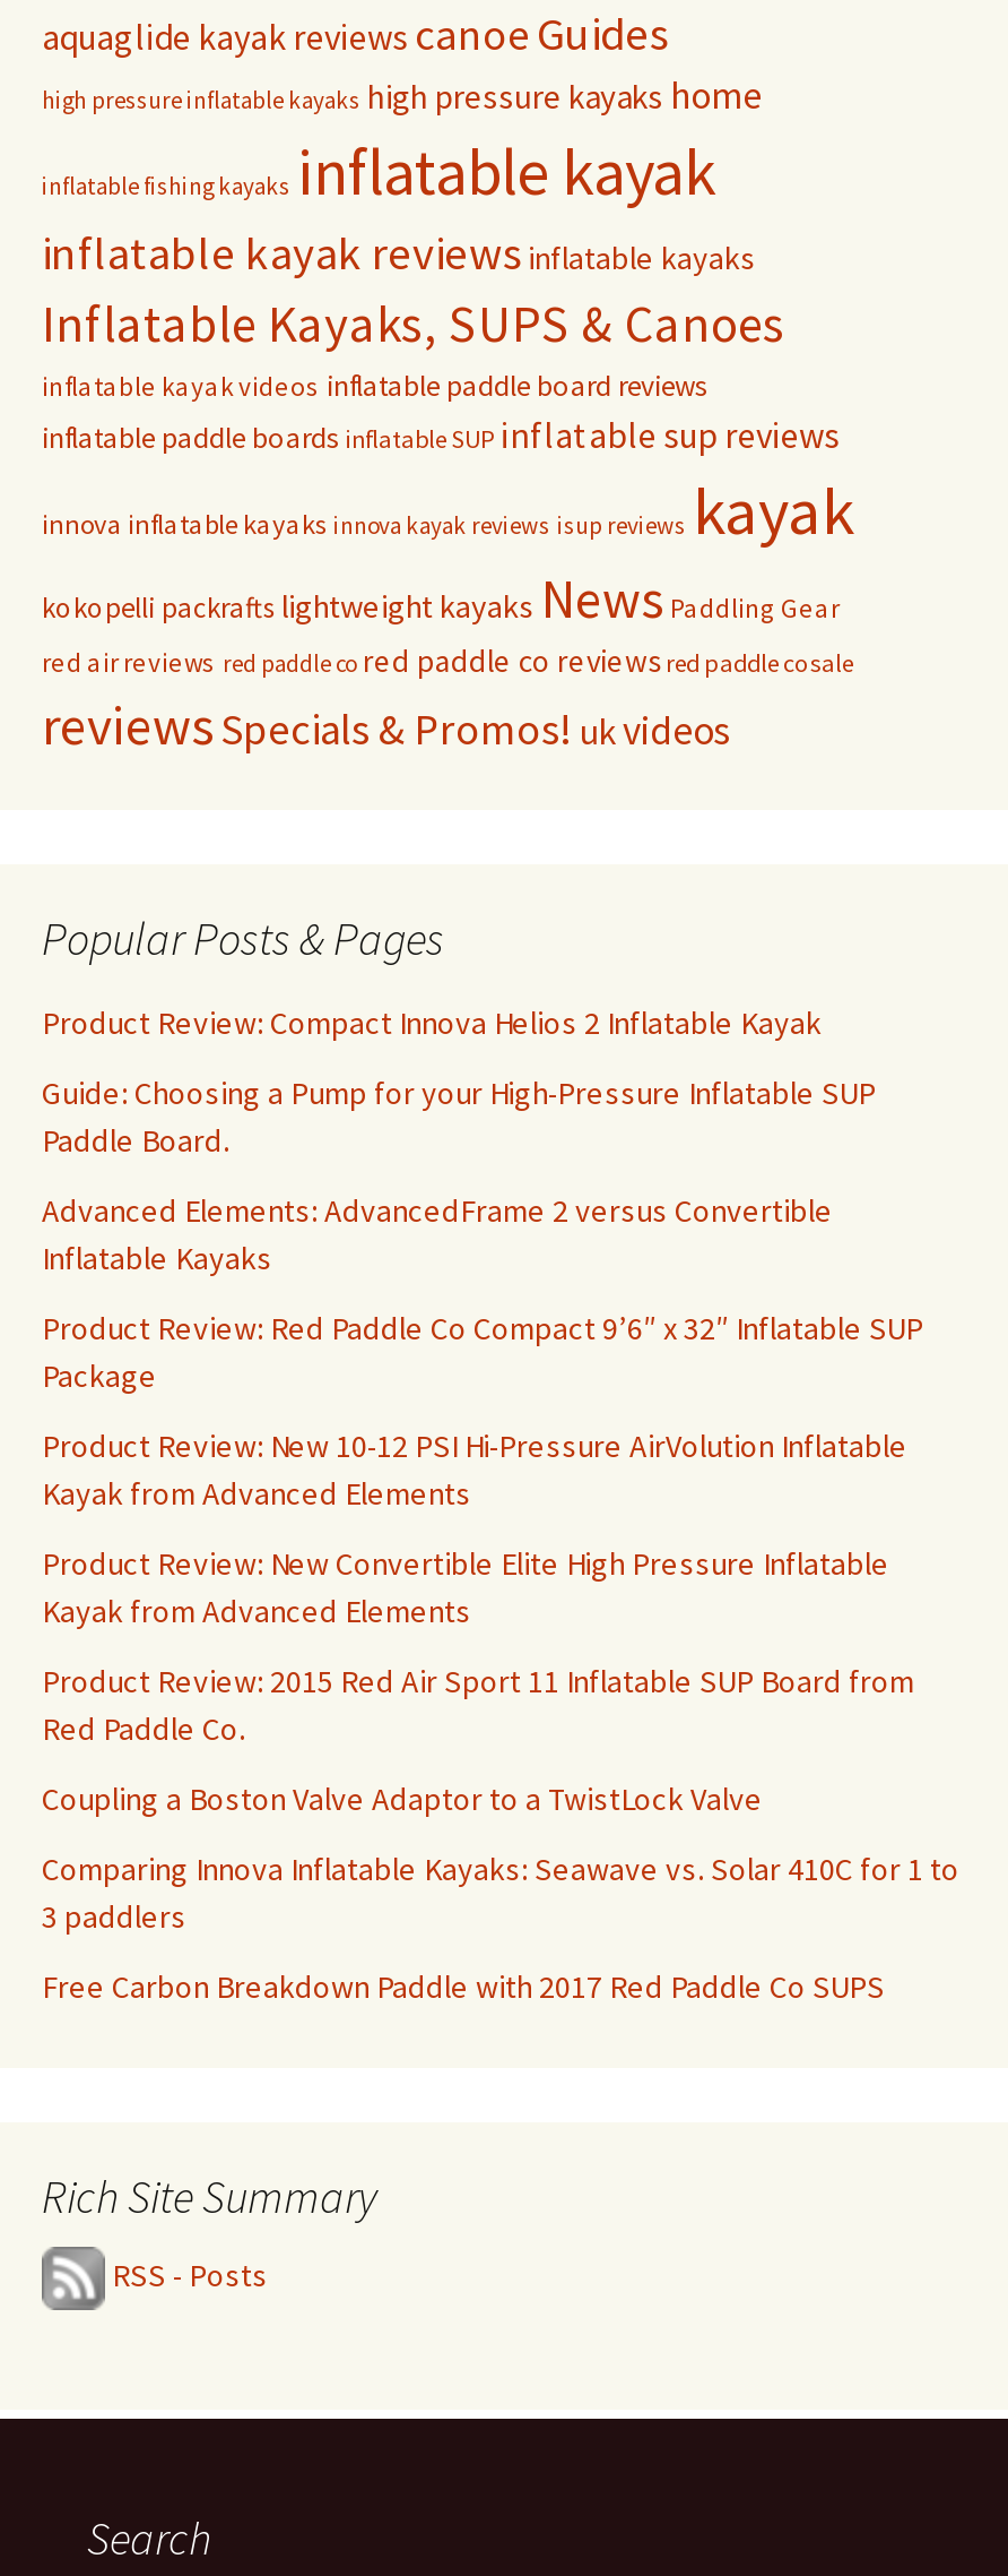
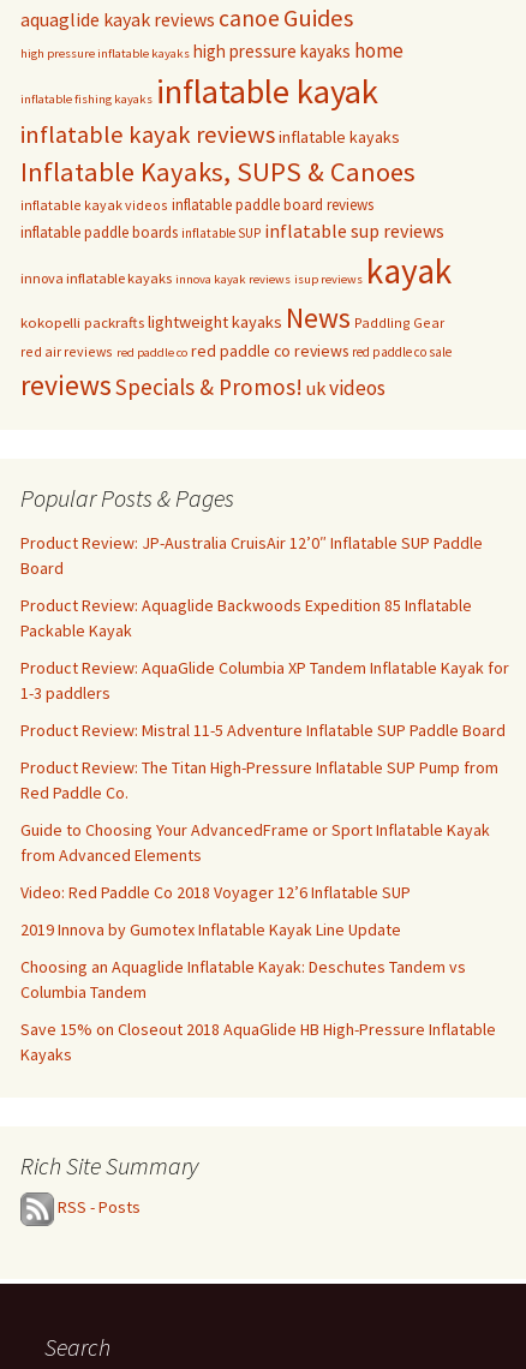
- Product Review: Compact Innova Helios 2 Inflatable Kayak
- Guide: Choosing a Pump for your High-Pressure Inflatable SUP
- Paddle Board.
- Advanced Elements: AdvancedFrame 2 versus Convertible
- Inflatable Kayaks
- Product Review: Red Paddle Co Compact 9’6″ x 32″ Inflatable SUP
- Package
- Product Review: New 10-12 PSI Hi-Pressure AirVolution Inflatable
- Kayak from Advanced Elements
- Product Review: New Convertible Elite High Pressure Inflatable
- Kayak from Advanced Elements
- Product Review: 2015 Red Air Sport 11 Inflatable SUP Board from
+ Product Review: JP-Australia CruisAir 12’0″ Inflatable SUP Paddle
+ Board
+ Product Review: Aquaglide Backwoods Expedition 85 Inflatable
+ Packable Kayak
+ Product Review: AquaGlide Columbia XP Tandem Inflatable Kayak for
+ 1-3 paddlers
+ Product Review: Mistral 11-5 Adventure Inflatable SUP Paddle Board
+ Product Review: The Titan High-Pressure Inflatable SUP Pump from

moved up: Red Paddle Co.

- Coupling a Boston Valve Adaptor to a TwistLock Valve
- Comparing Innova Inflatable Kayaks: Seawave vs. Solar 410C for 1 to
- 3 paddlers
- Free Carbon Breakdown Paddle with 2017 Red Paddle Co SUPS
+ Guide to Choosing Your AdvancedFrame or Sport Inflatable Kayak
+ from Advanced Elements
+ Video: Red Paddle Co 2018 Voyager 12’6 Inflatable SUP
+ 2019 Innova by Gumotex Inflatable Kayak Line Update
+ Choosing an Aquaglide Inflatable Kayak: Deschutes Tandem vs
+ Columbia Tandem
+ Save 15% on Closeout 2018 AquaGlide HB High-Pressure Inflatable
+ Kayaks
